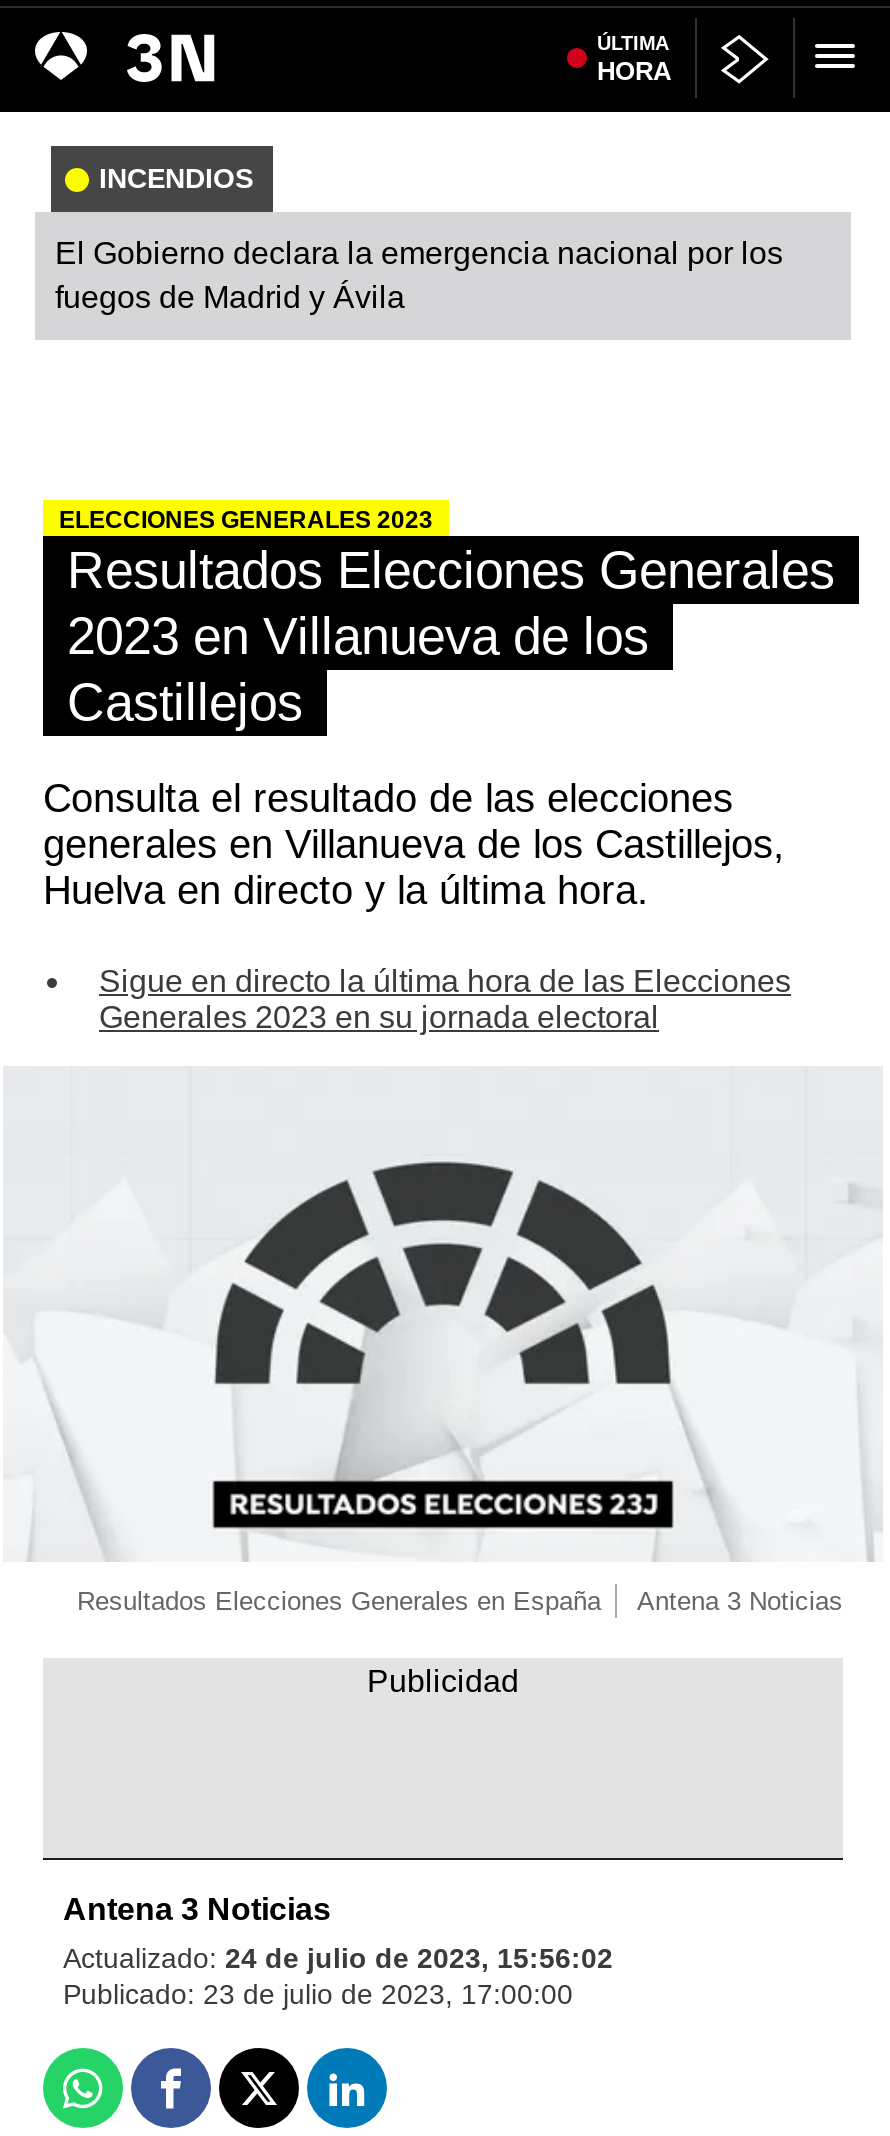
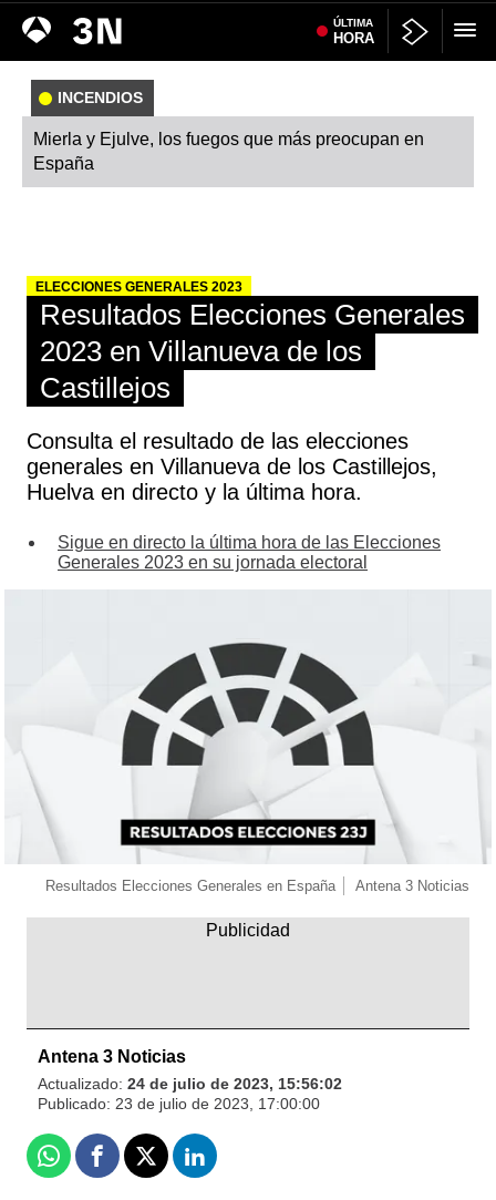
- El Gobierno declara la emergencia nacional por los
- fuegos de Madrid y Ávila
+ Mierla y Ejulve, los fuegos que más preocupan en
+ España
